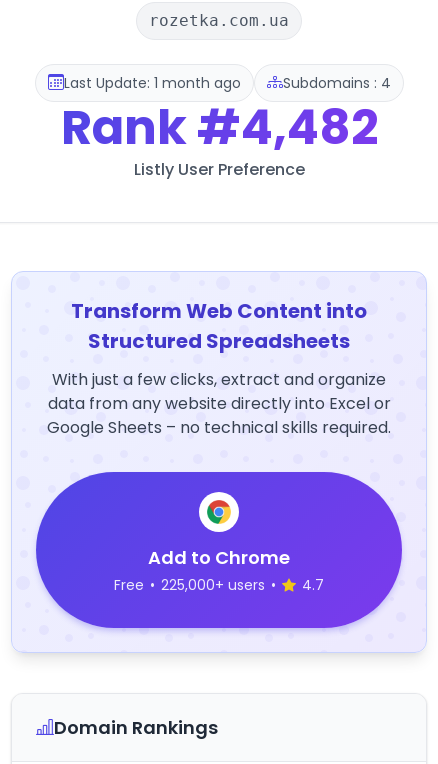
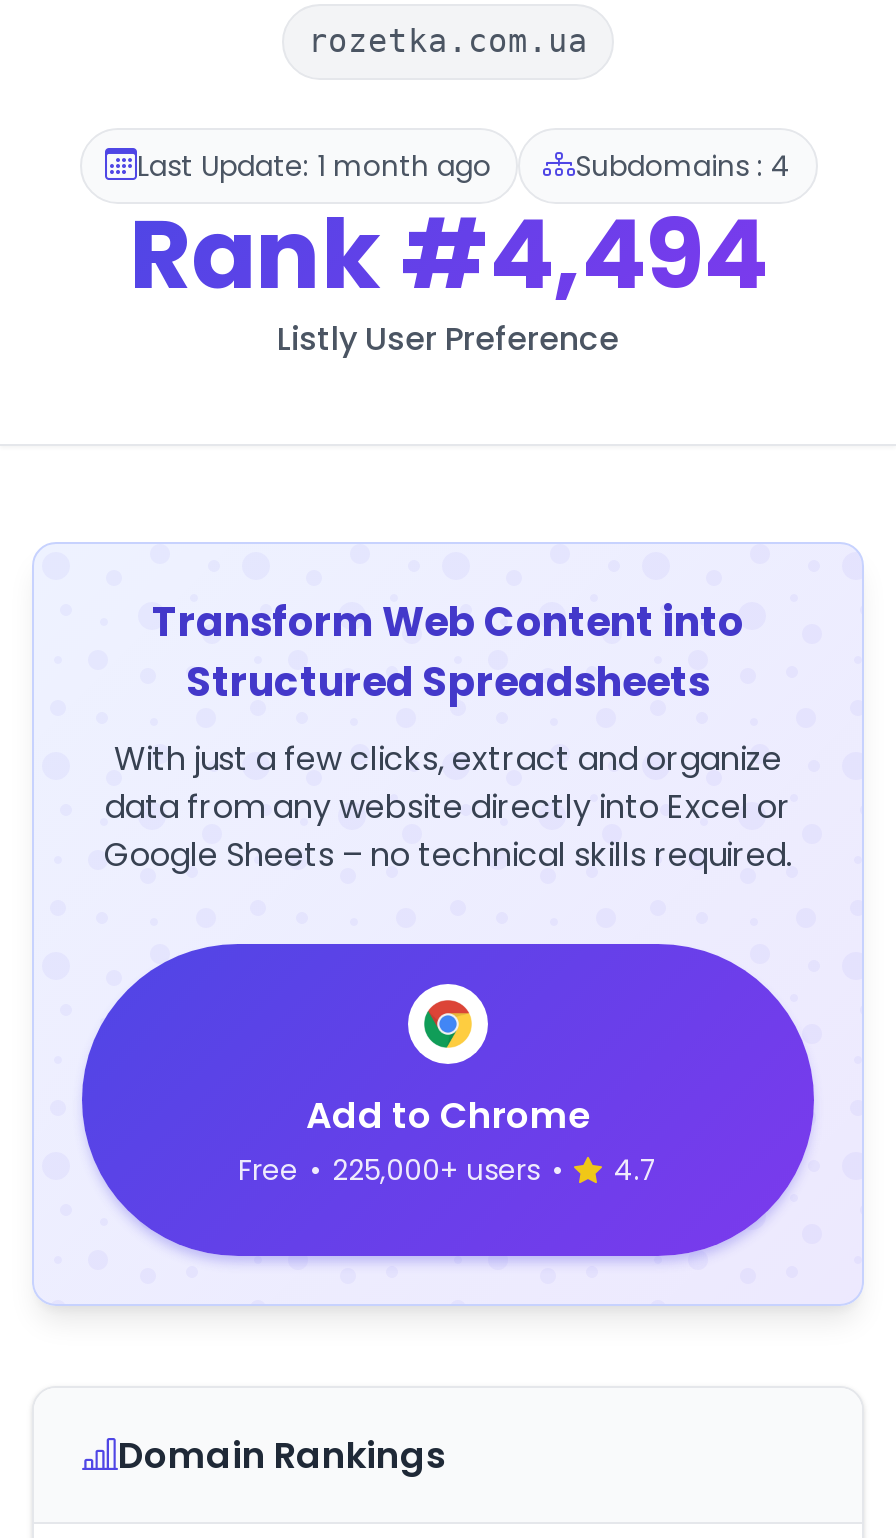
- Rank #4,482
+ Rank #4,494
